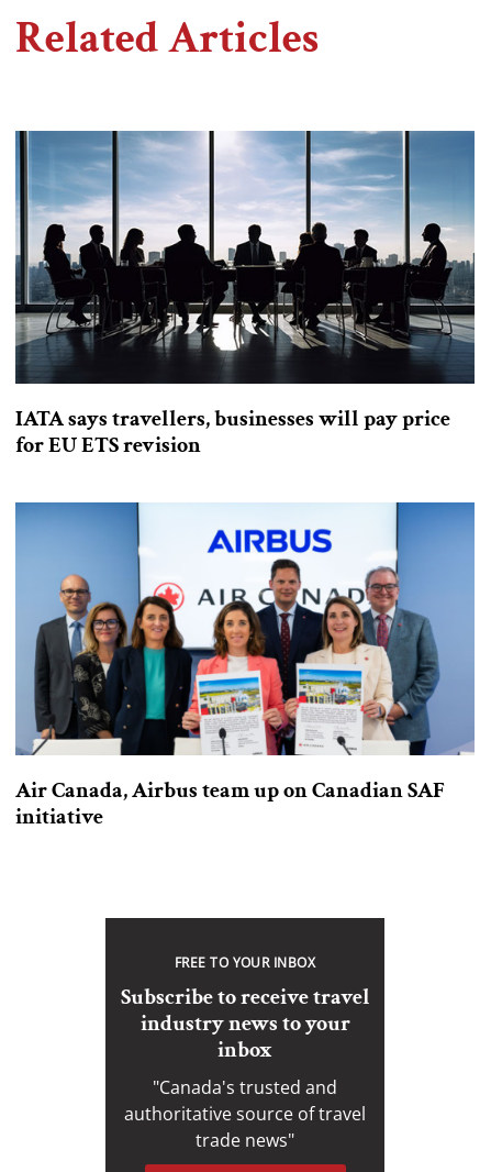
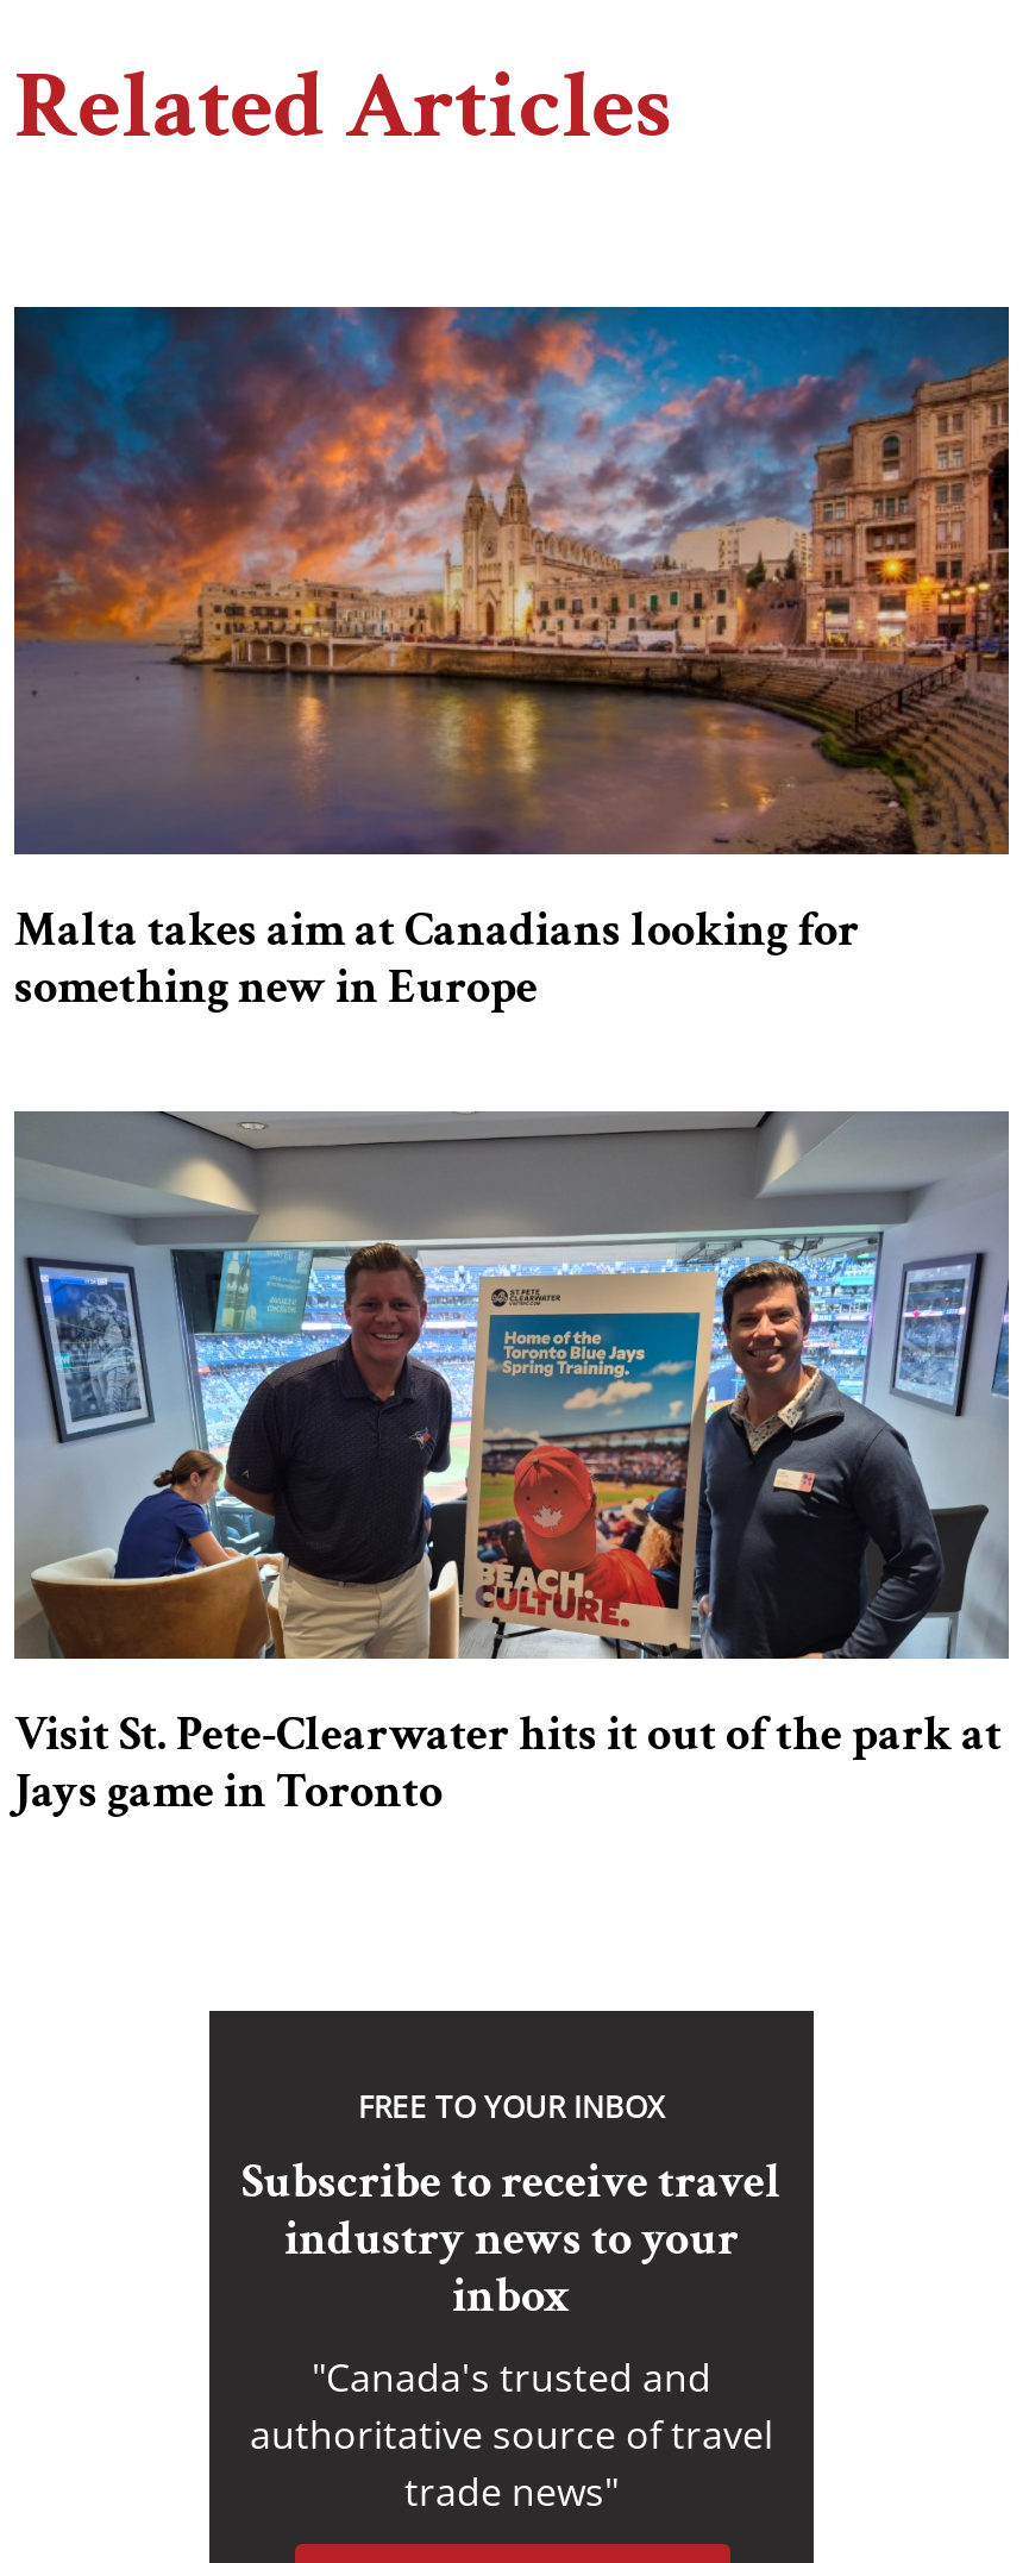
- [image]
- IATA says travellers, businesses will pay price
- for EU ETS revision
+ [image]
+ Malta takes aim at Canadians looking for
+ something new in Europe

- [image]
- Air Canada, Airbus team up on Canadian SAF
- initiative
+ [image]
+ Visit St. Pete-Clearwater hits it out of the park at
+ Jays game in Toronto
